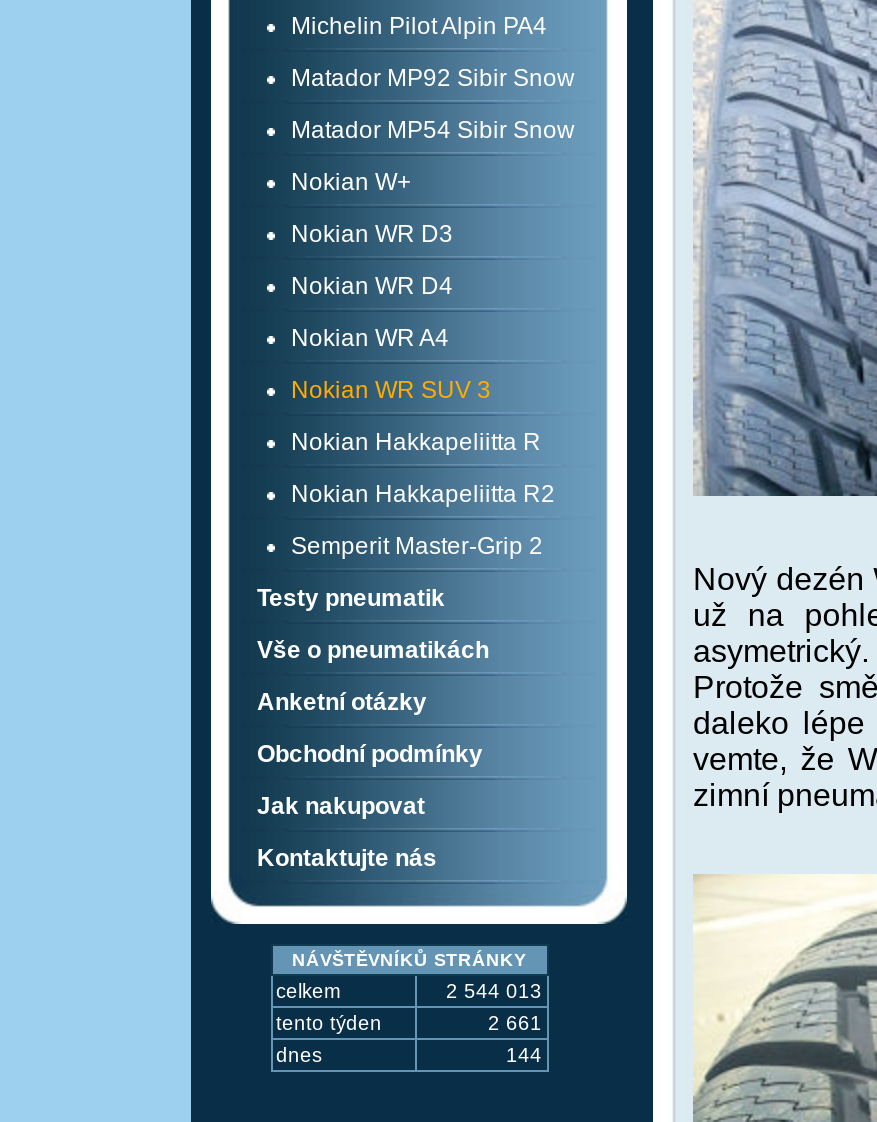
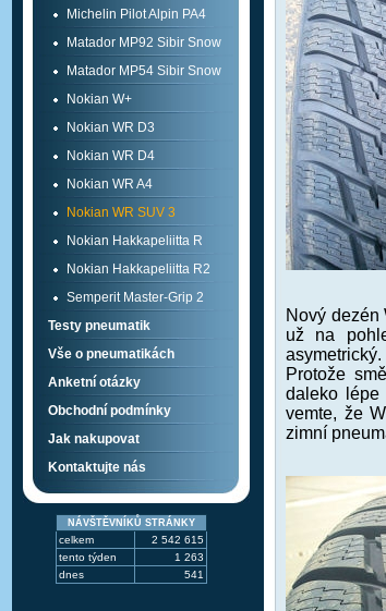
- 2 544 013
+ 2 542 615

- 2 661
+ 1 263

- 144
+ 541
